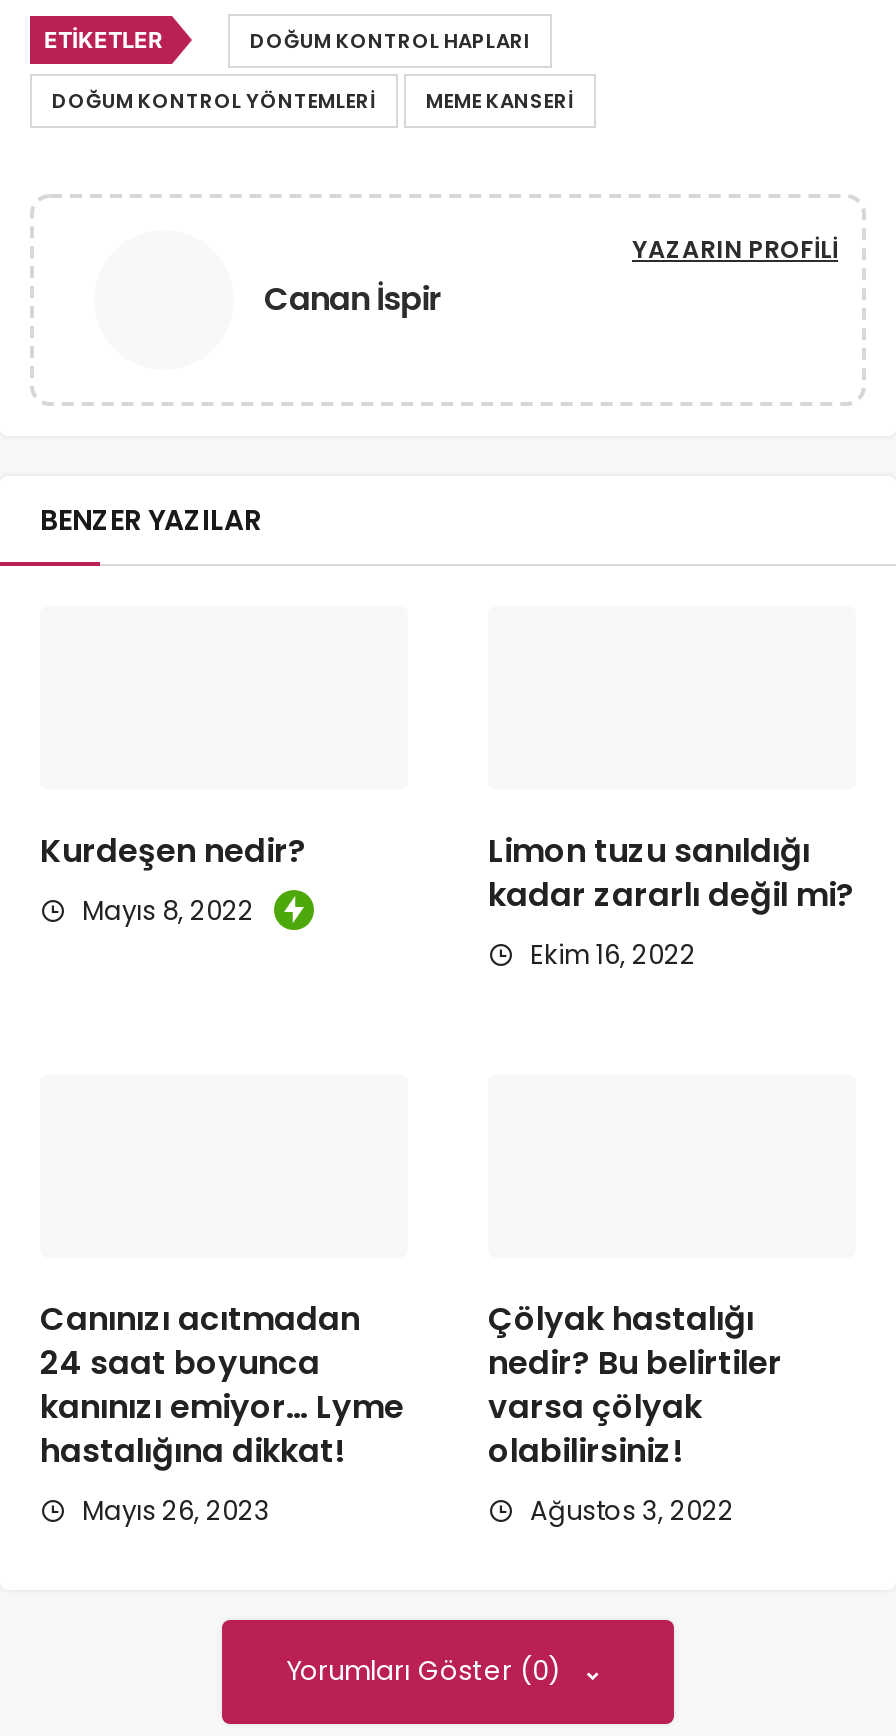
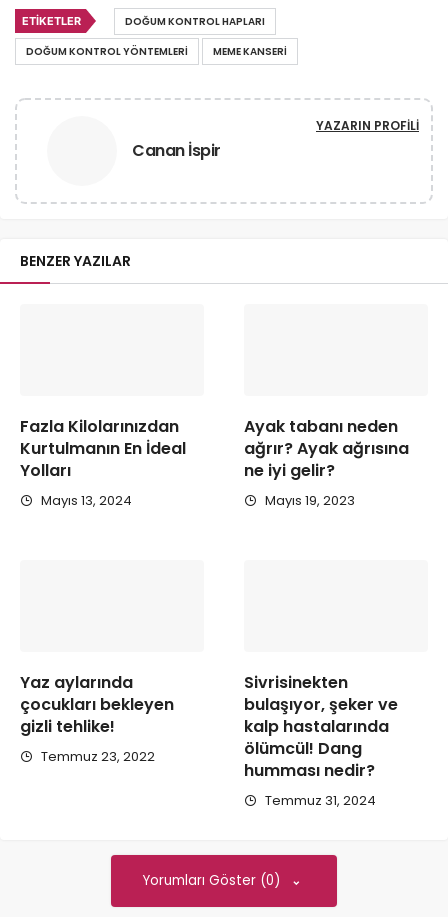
- Kurdeşen nedir?
- Mayıs 8, 2022
+ Fazla Kilolarınızdan
+ Kurtulmanın En İdeal
+ Yolları
+ Mayıs 13, 2024

- Limon tuzu sanıldığı
- kadar zararlı değil mi?
- Ekim 16, 2022
+ Ayak tabanı neden
+ ağrır? Ayak ağrısına
+ ne iyi gelir?
+ Mayıs 19, 2023

- Canınızı acıtmadan
- 24 saat boyunca
- kanınızı emiyor… Lyme
- hastalığına dikkat!
- Mayıs 26, 2023
+ Yaz aylarında
+ çocukları bekleyen
+ gizli tehlike!
+ Temmuz 23, 2022

- Çölyak hastalığı
- nedir? Bu belirtiler
- varsa çölyak
- olabilirsiniz!
- Ağustos 3, 2022
+ Sivrisinekten
+ bulaşıyor, şeker ve
+ kalp hastalarında
+ ölümcül! Dang
+ humması nedir?
+ Temmuz 31, 2024
